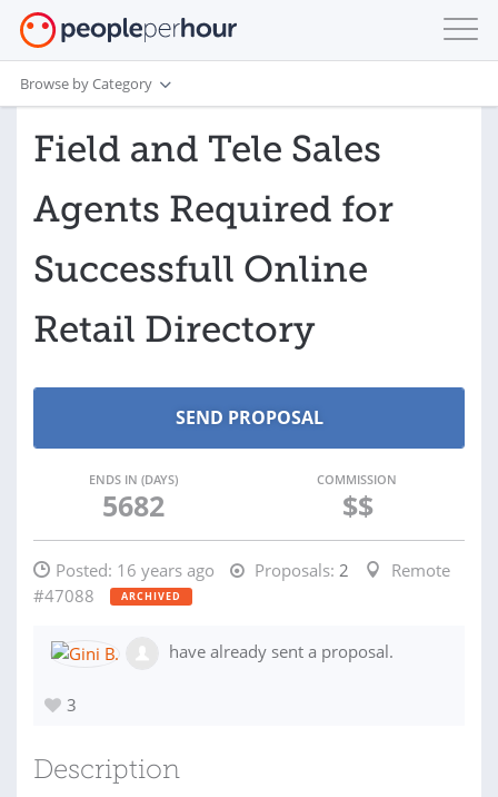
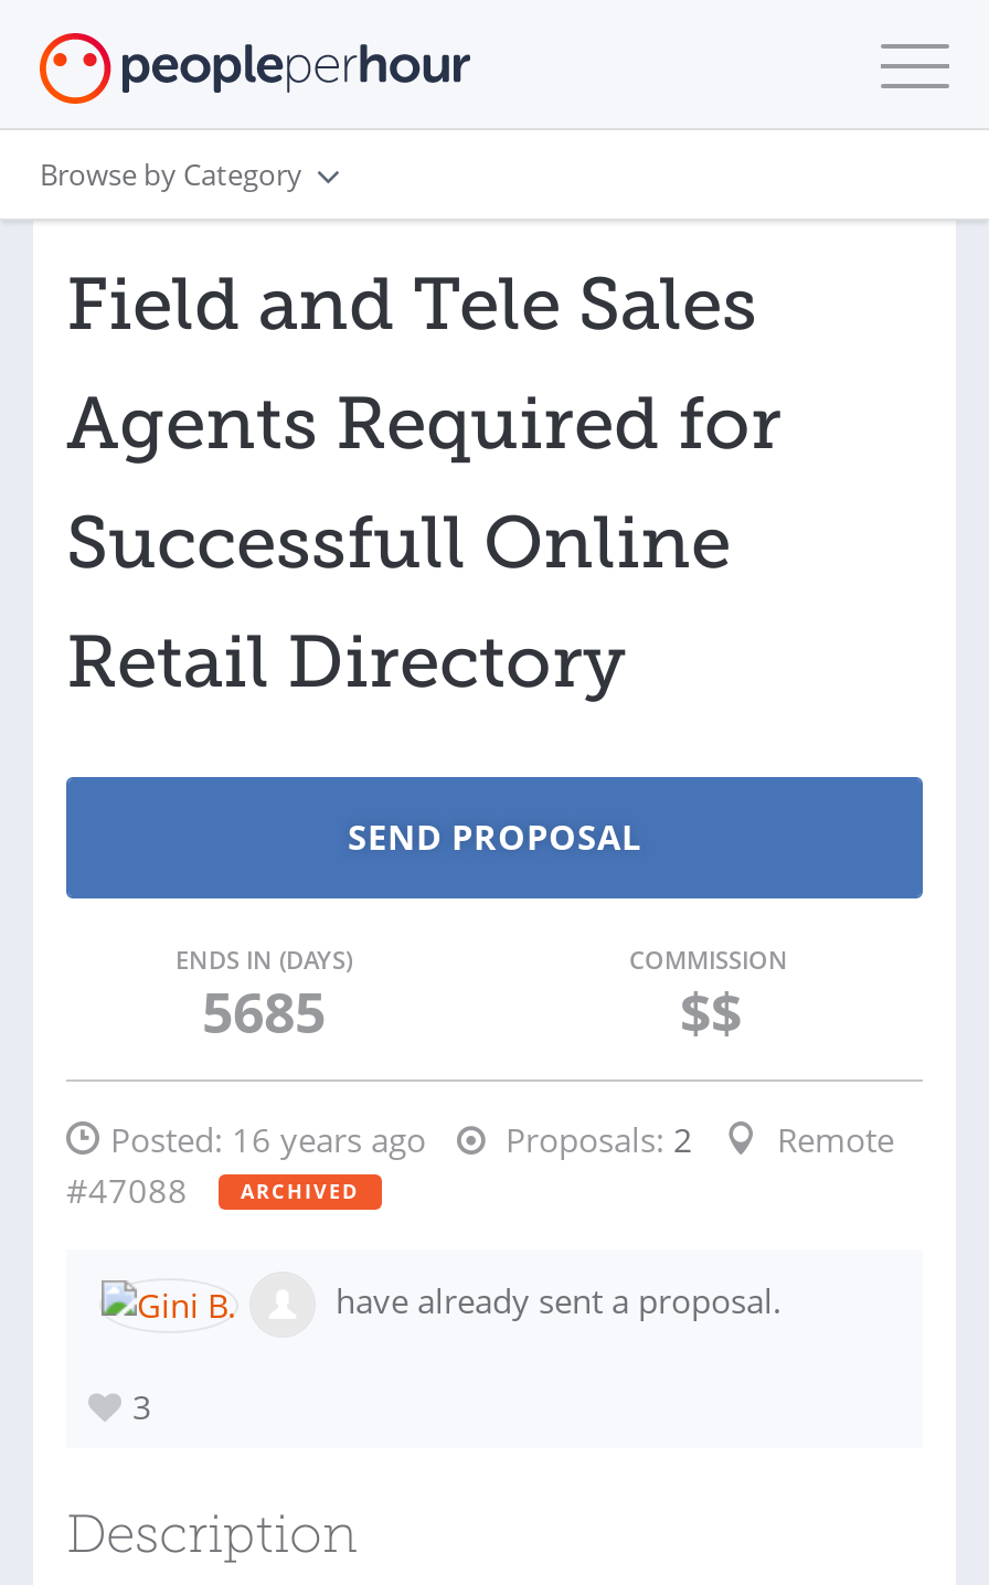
- 5682
+ 5685
